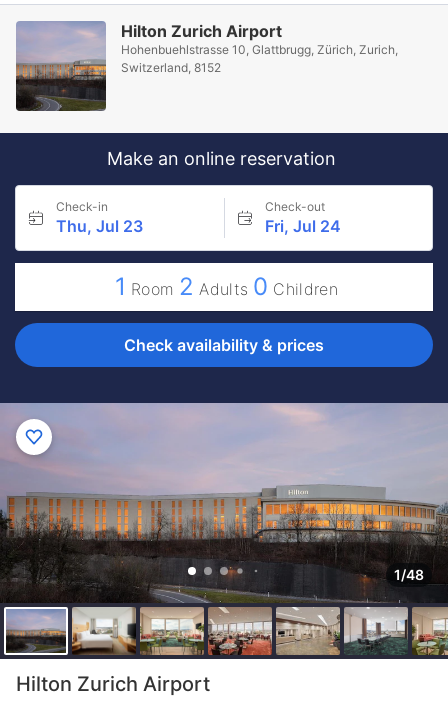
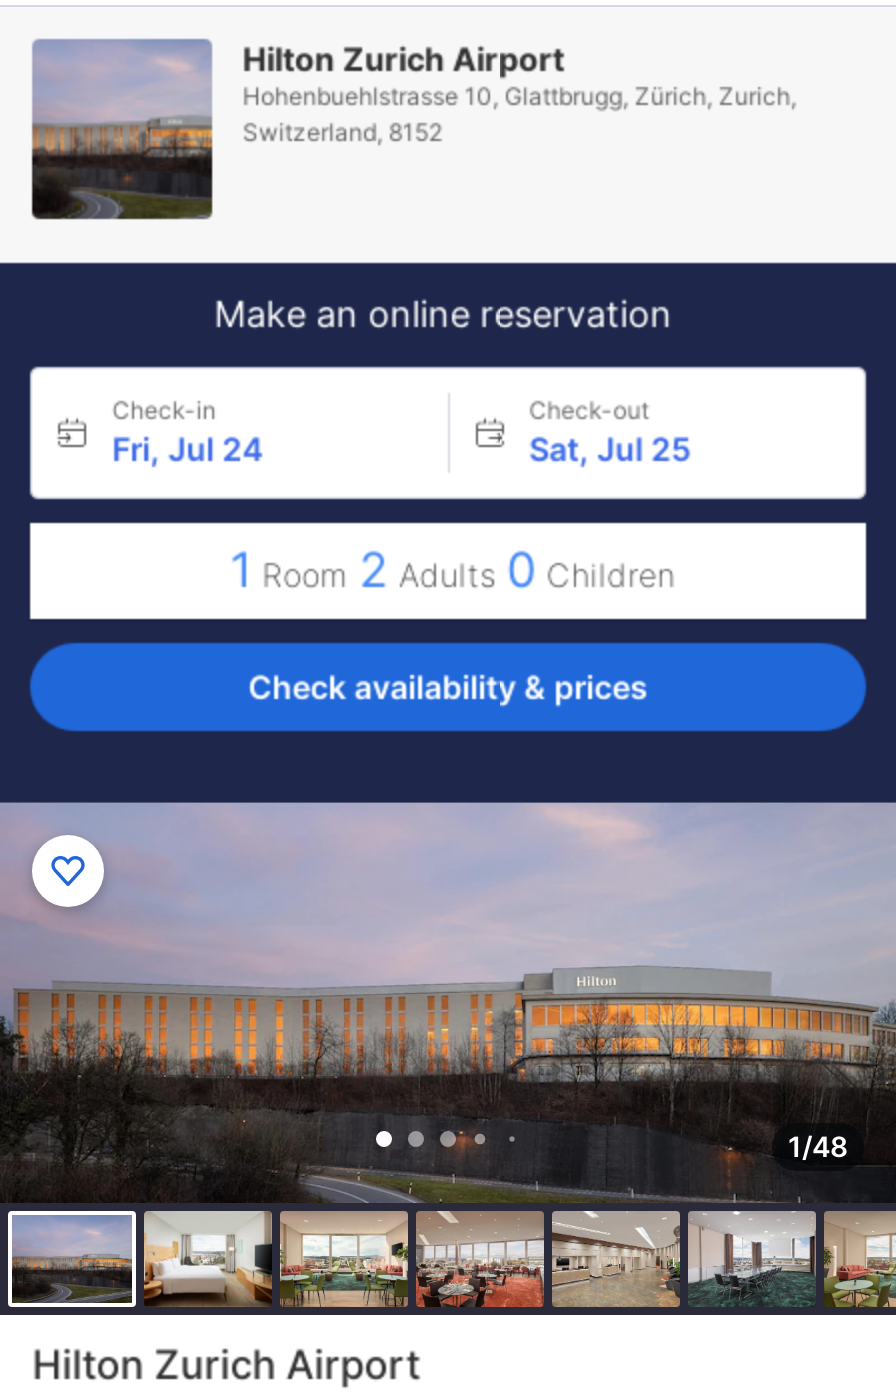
- Thu, Jul 23
+ Fri, Jul 24

- Fri, Jul 24
+ Sat, Jul 25
